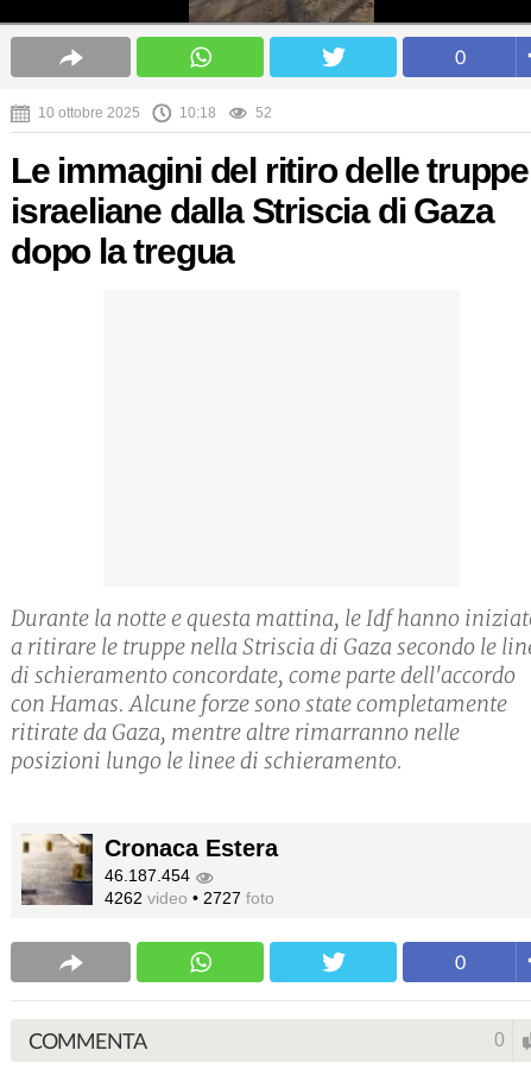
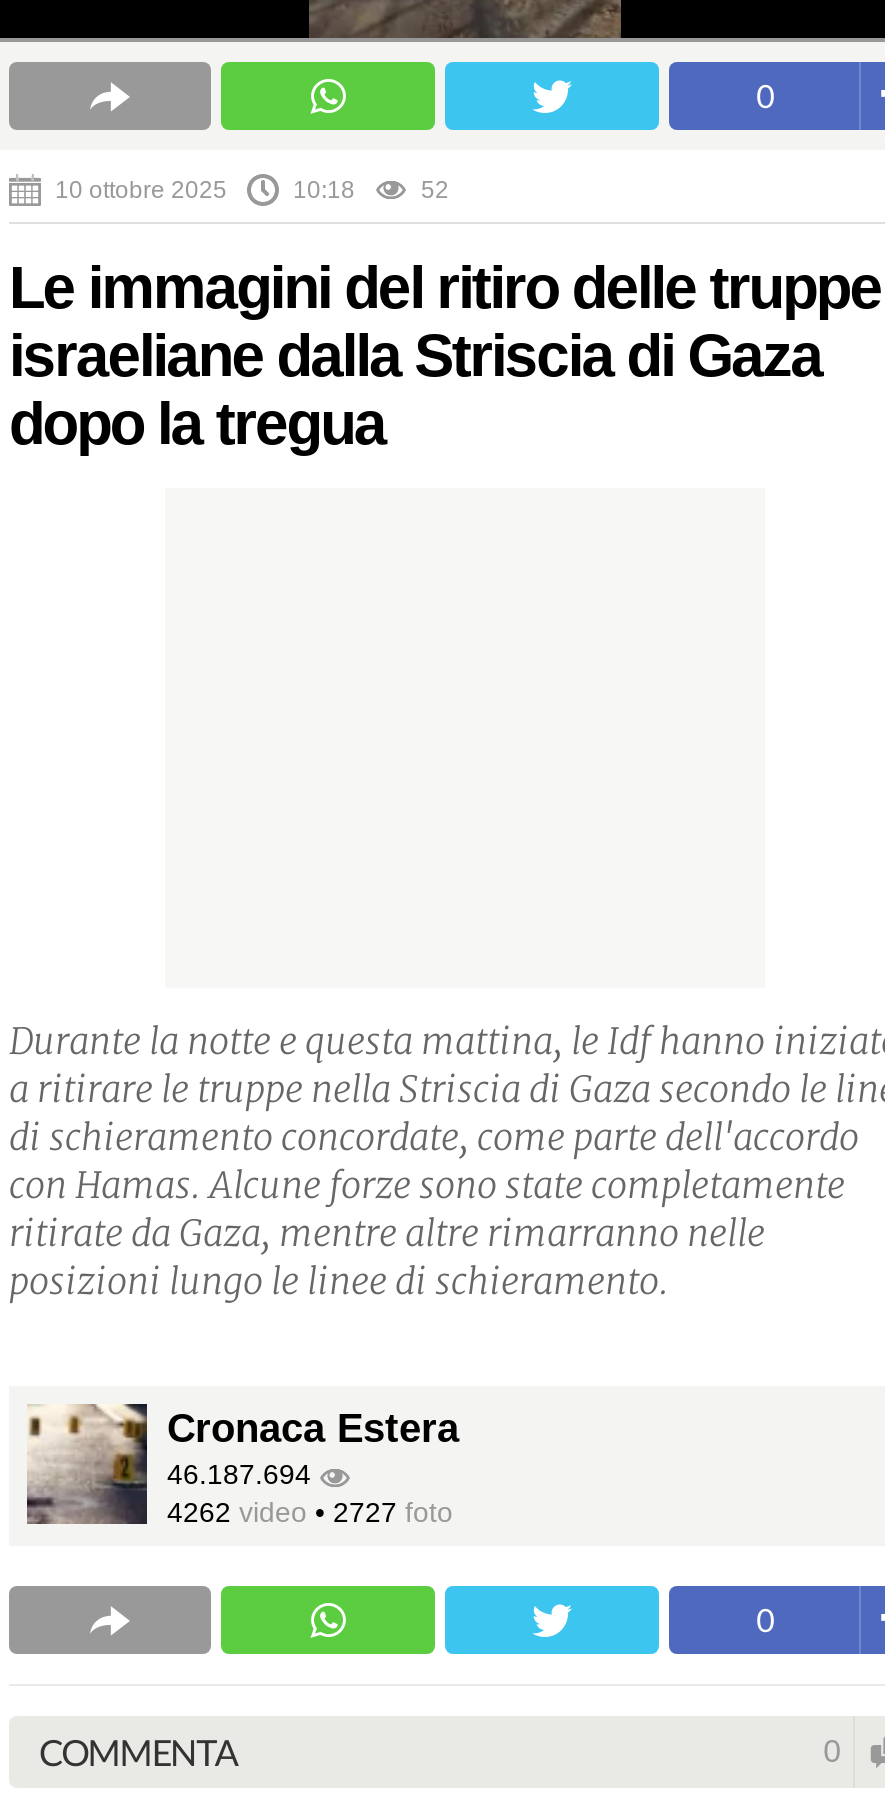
- 46.187.454
+ 46.187.694
